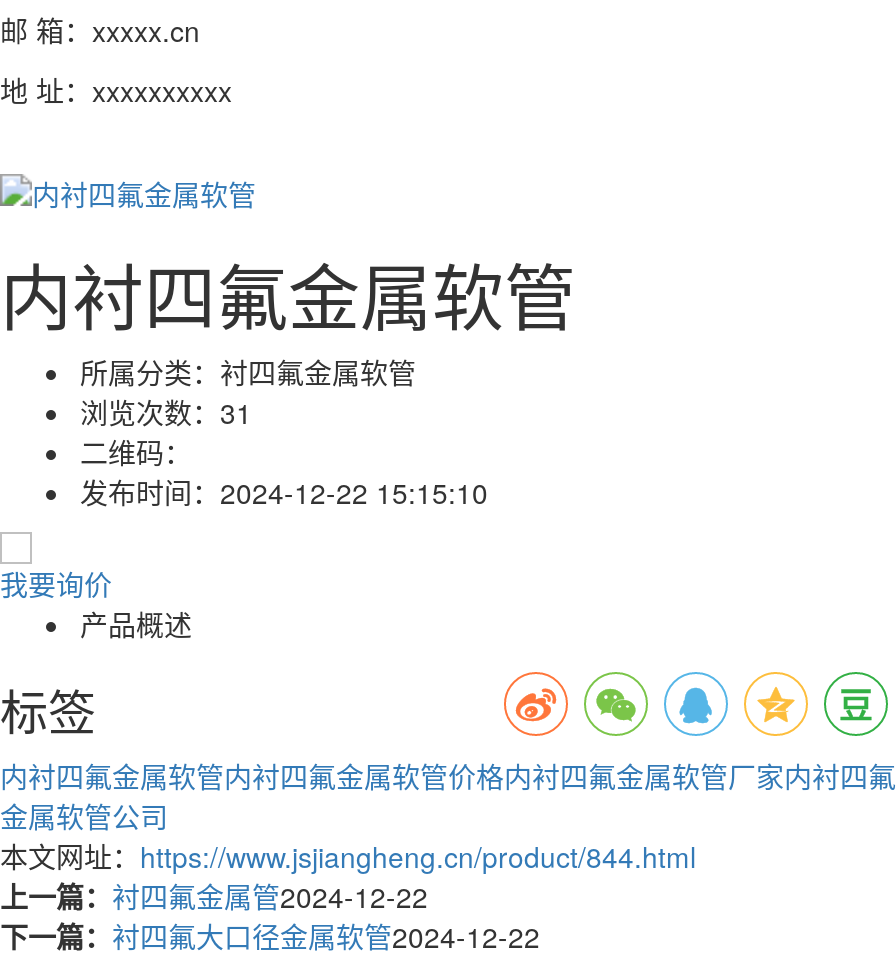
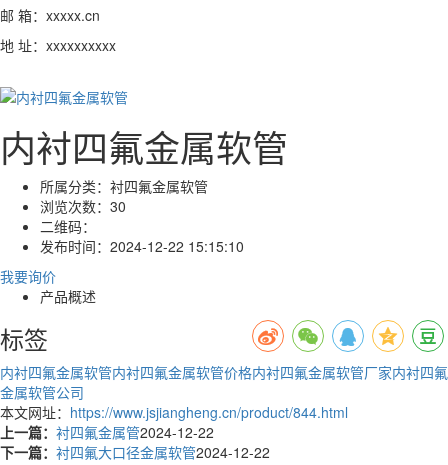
- 浏览次数：31
+ 浏览次数：30
